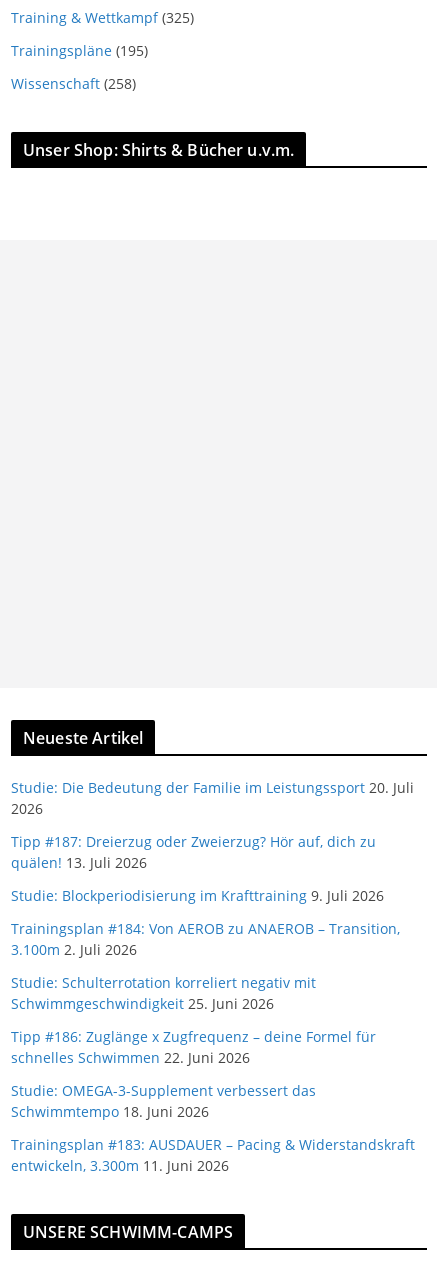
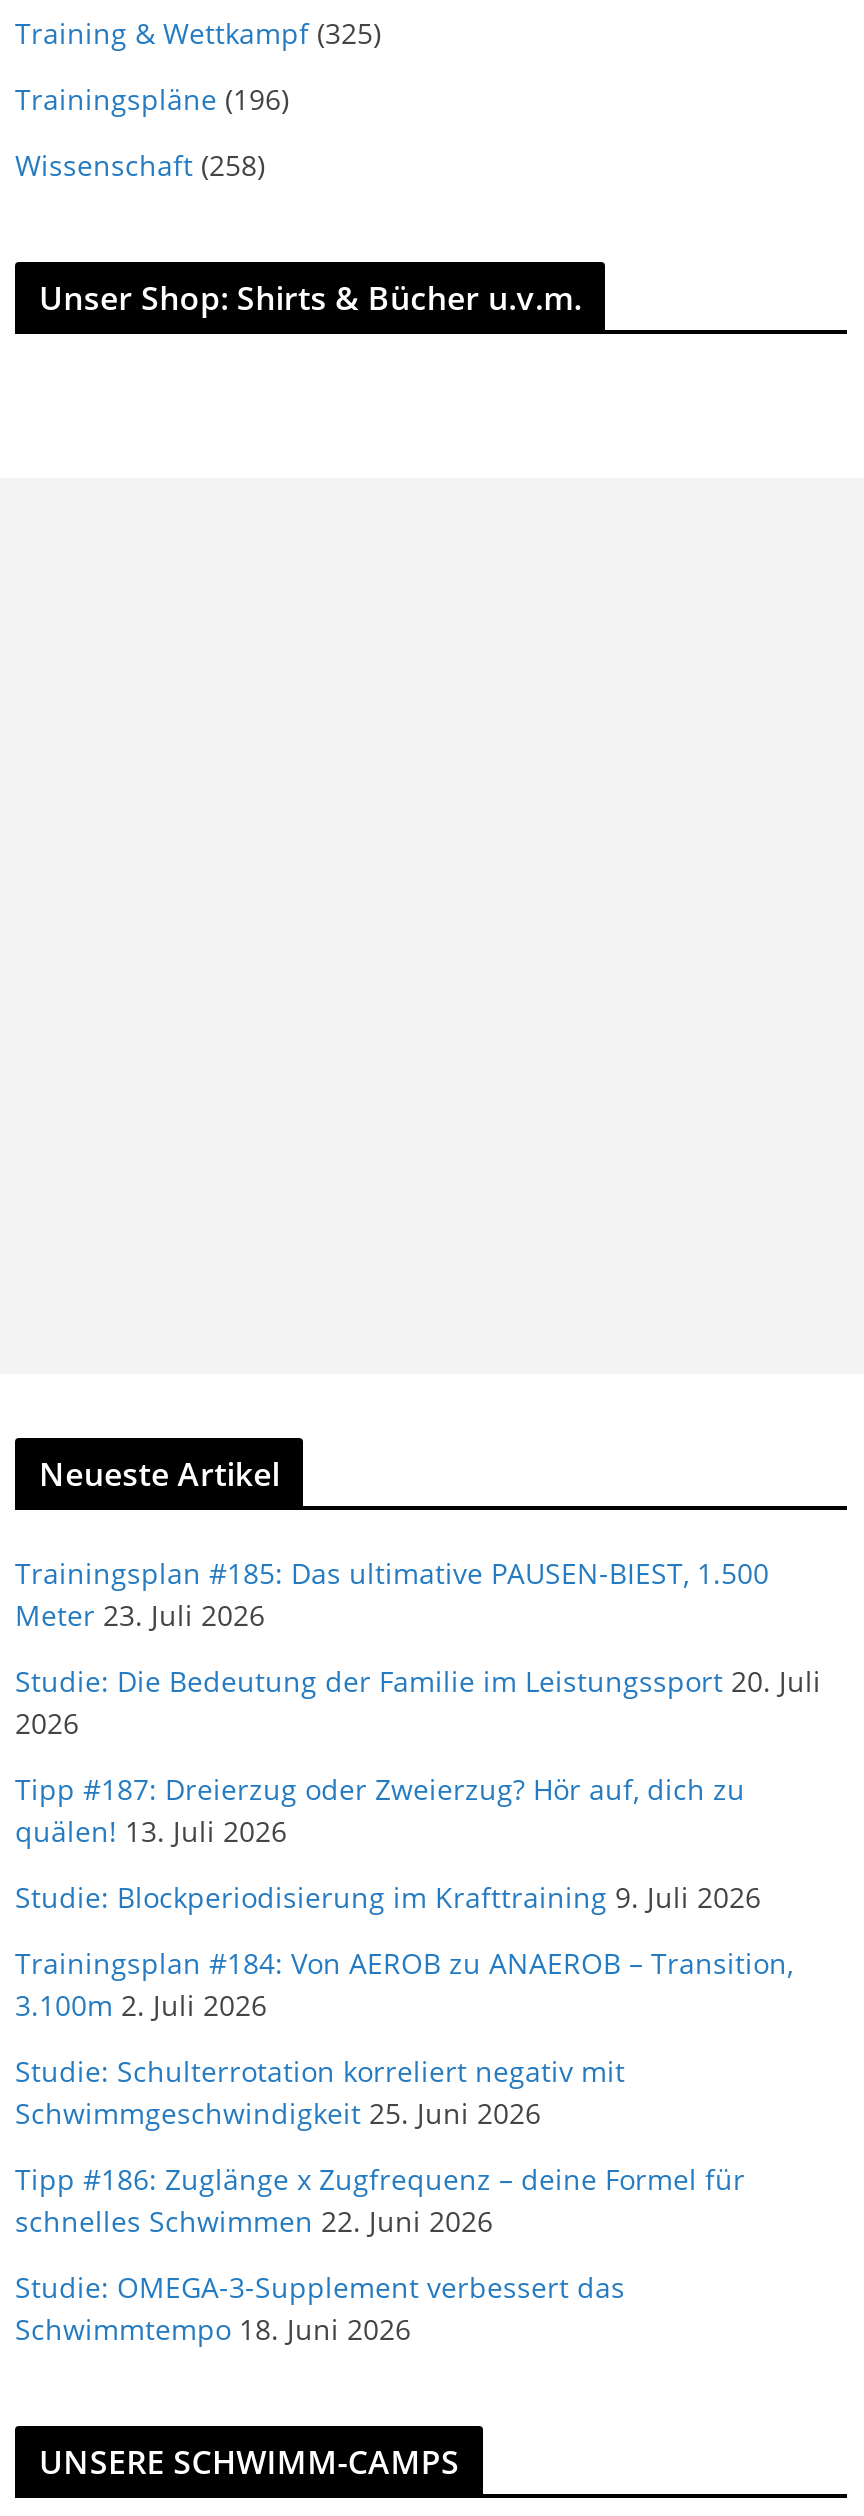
- Trainingspläne (195)
+ Trainingspläne (196)

+ Trainingsplan #185: Das ultimative PAUSEN-BIEST, 1.500
+ Meter 23. Juli 2026

moved down: Studie: Die Bedeutung der Familie im Leistungssport 20. Juli | 2026 | Tipp #187: Dreierzug oder Zweierzug? Hör auf, dich zu | ... | Studie: OMEGA-3-Supplement verbessert das | Schwimmtempo 18. Juni 2026

- Trainingsplan #183: AUSDAUER – Pacing & Widerstandskraft
- entwickeln, 3.300m 11. Juni 2026
